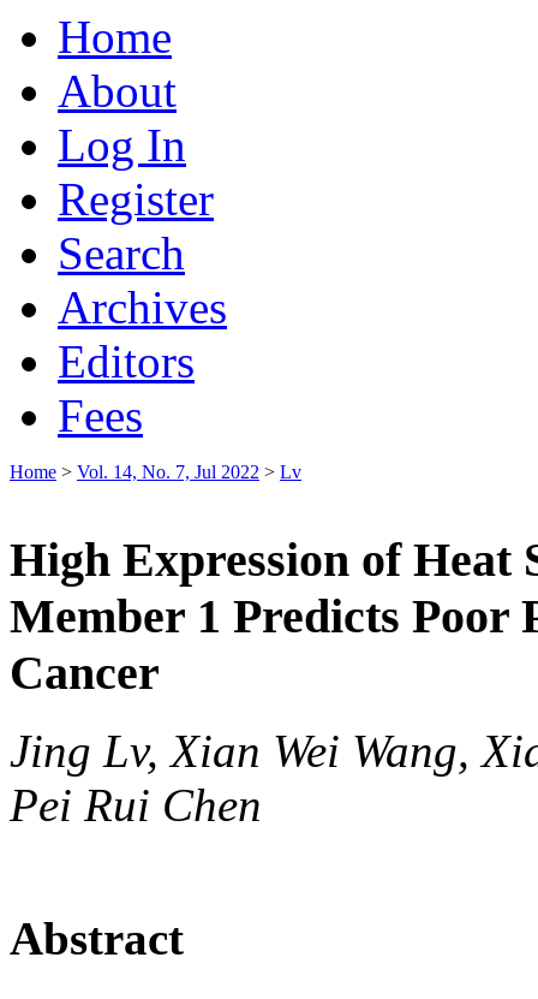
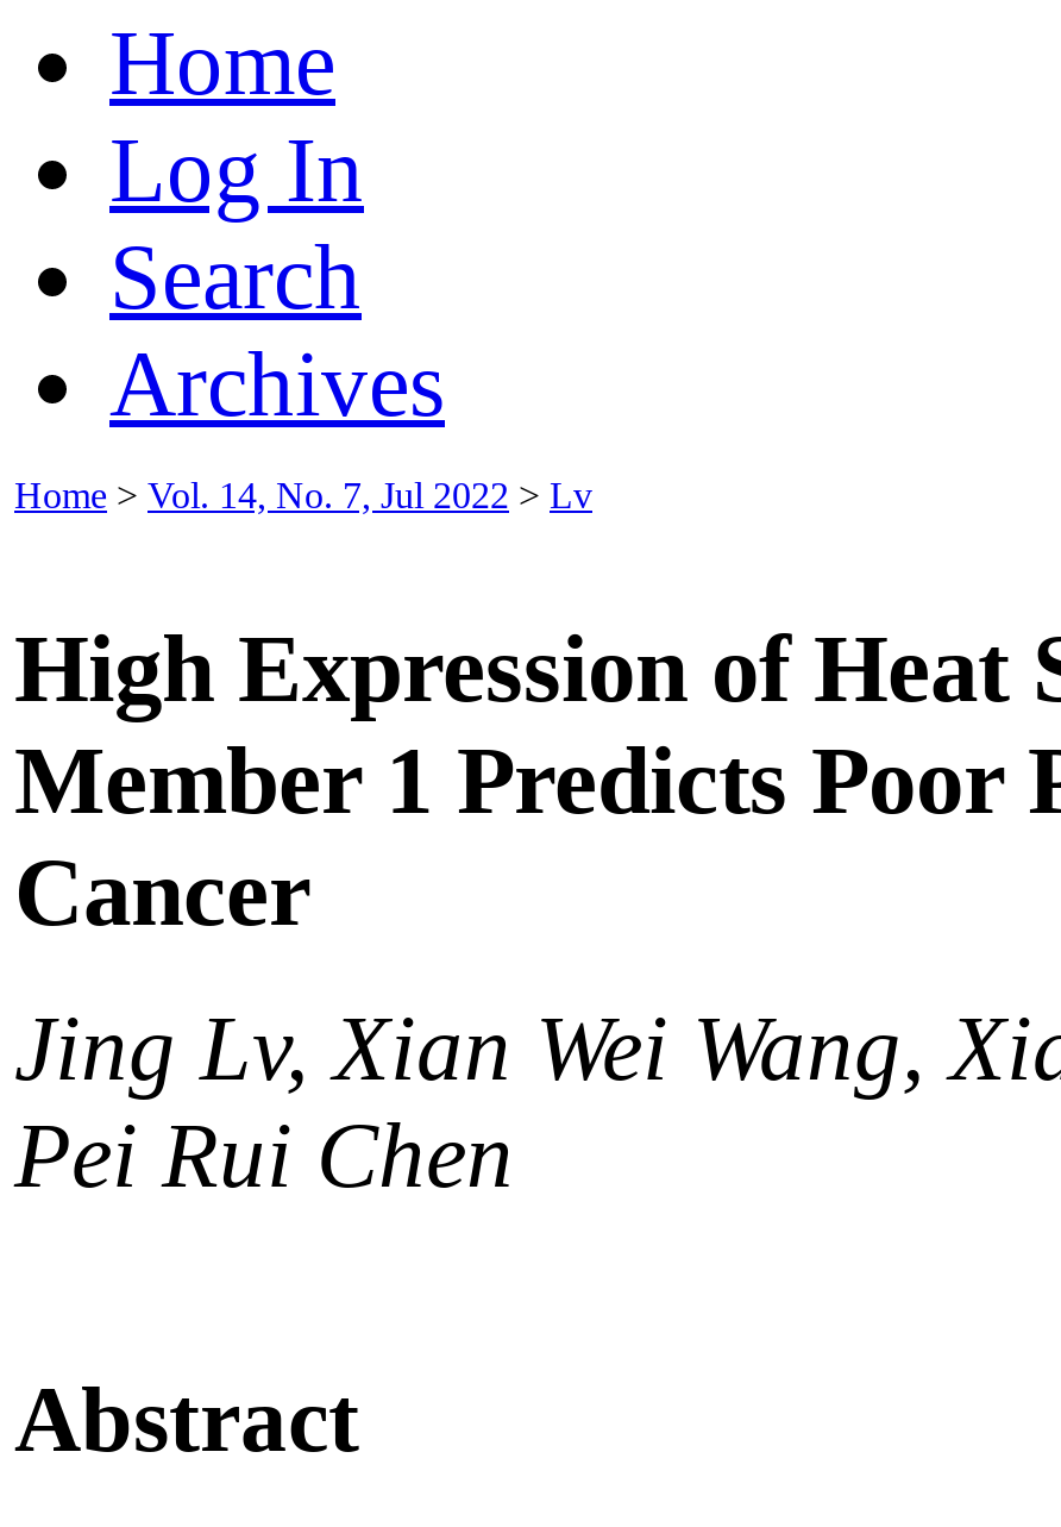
- About

- Register

- Editors
- Fees
